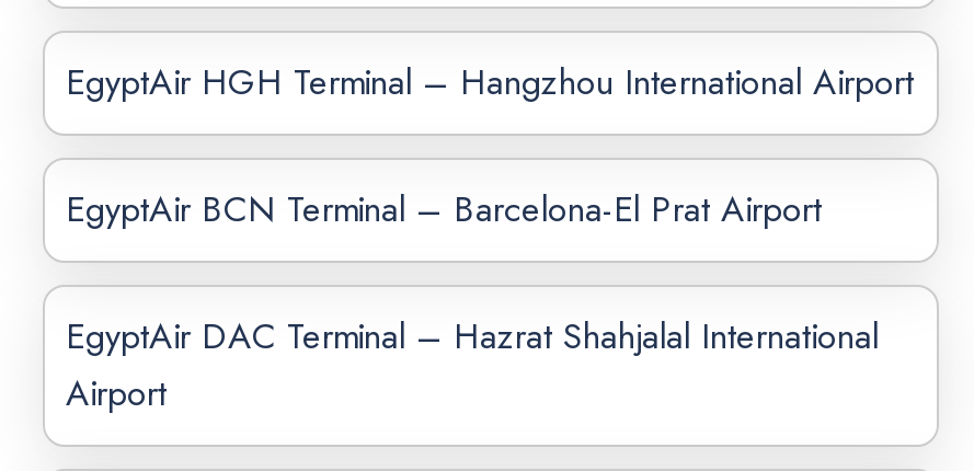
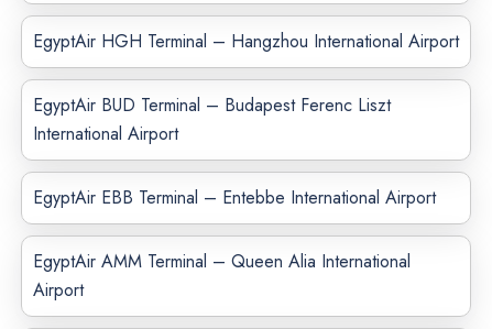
- EgyptAir BCN Terminal – Barcelona-El Prat Airport
- EgyptAir DAC Terminal – Hazrat Shahjalal International
+ EgyptAir BUD Terminal – Budapest Ferenc Liszt
+ International Airport
+ EgyptAir EBB Terminal – Entebbe International Airport
+ EgyptAir AMM Terminal – Queen Alia International
